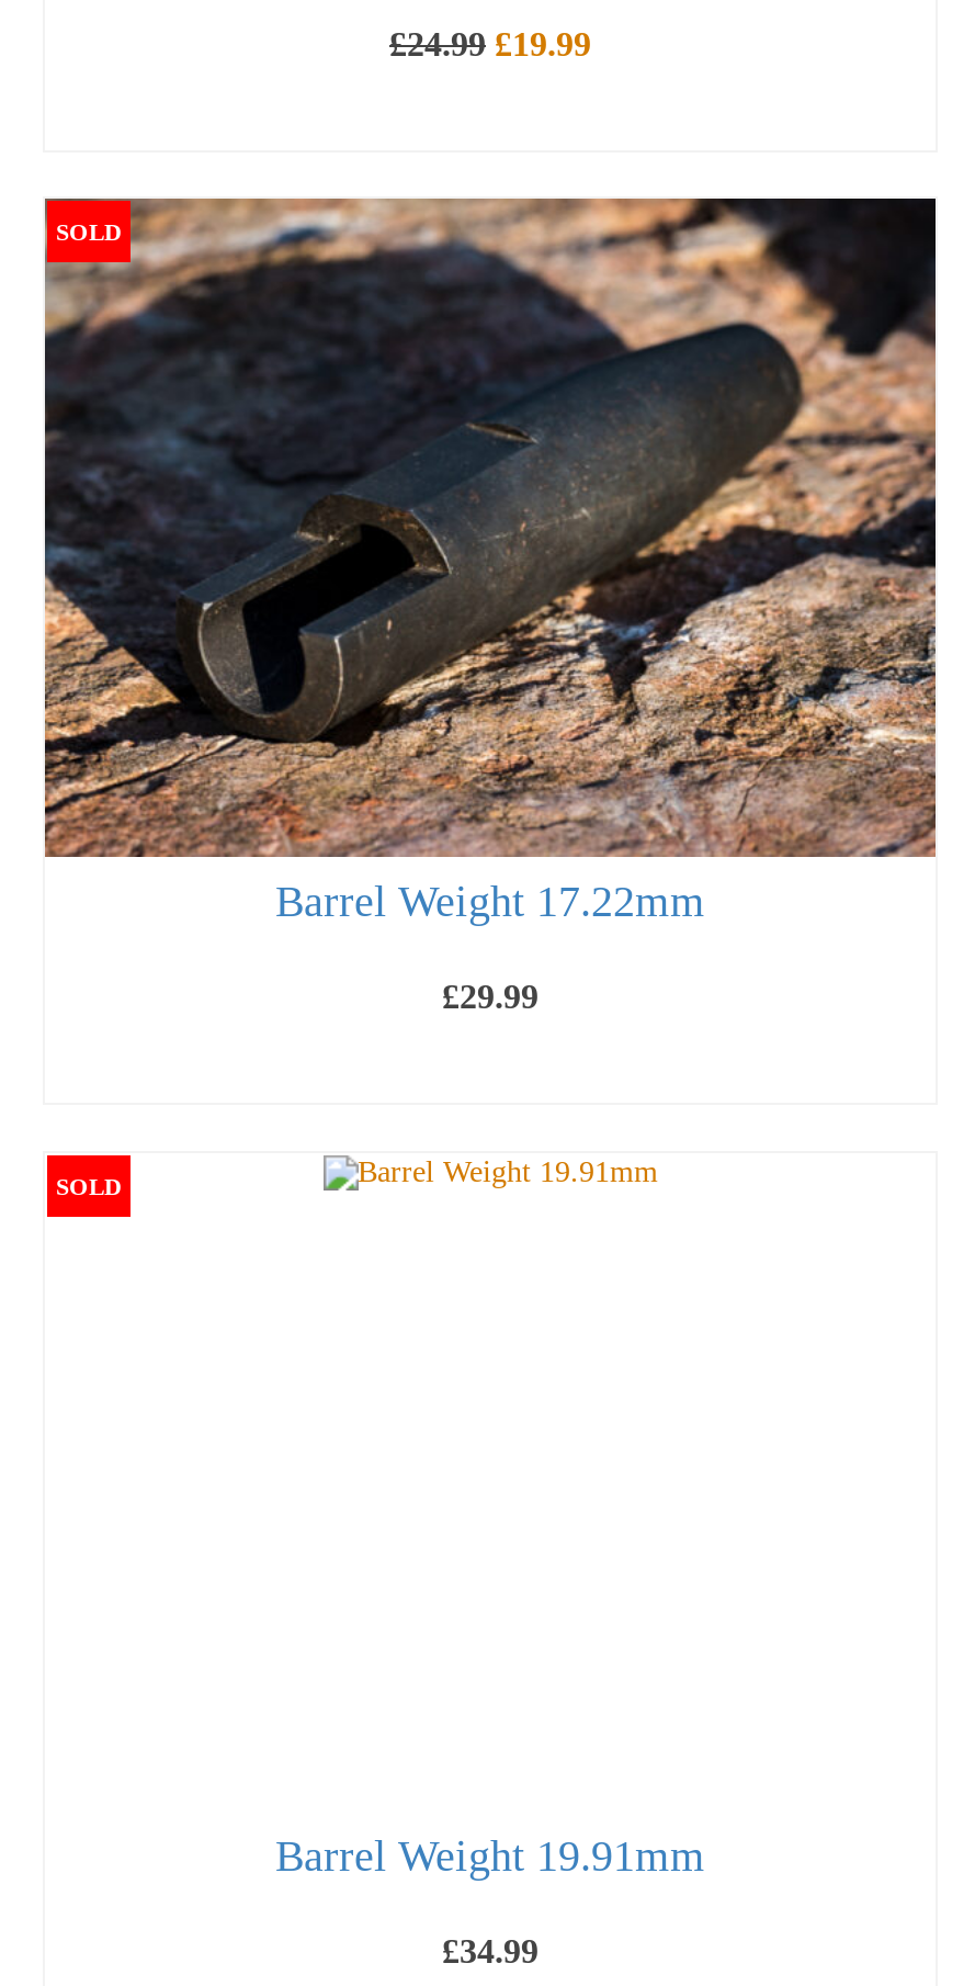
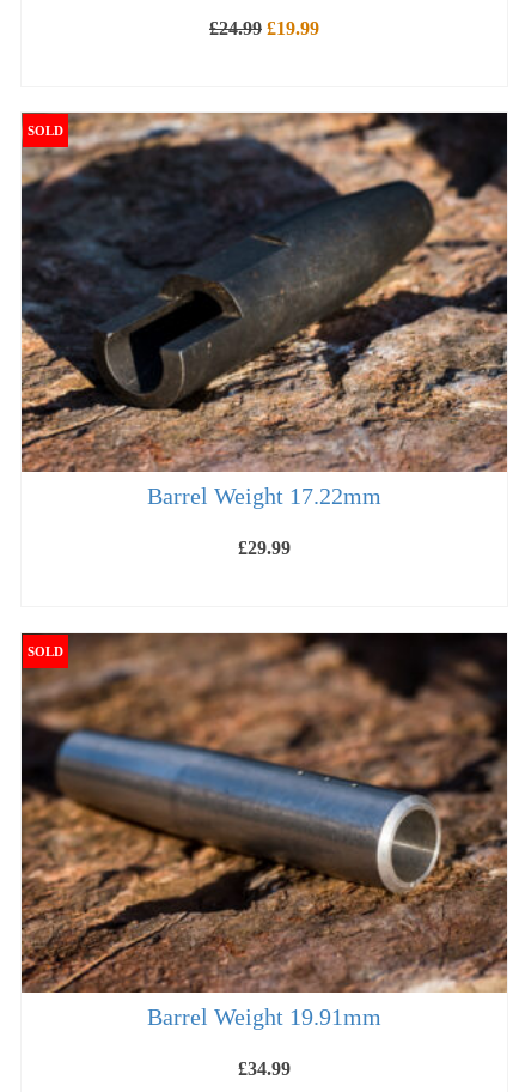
+ [image]
